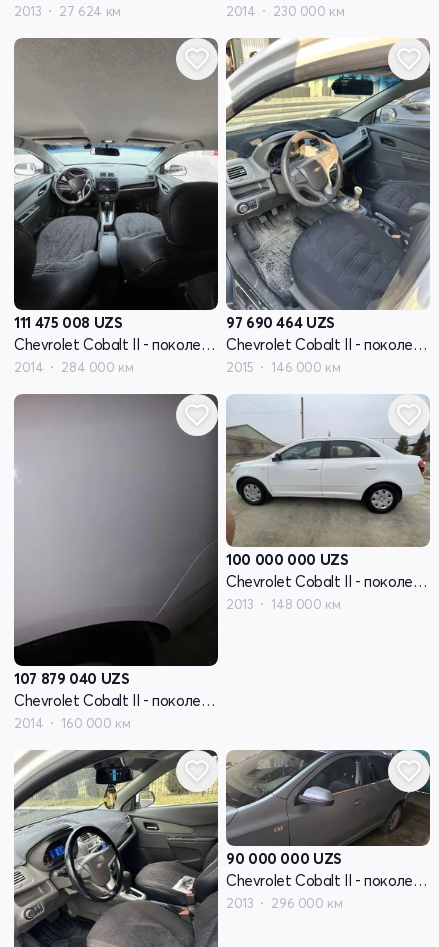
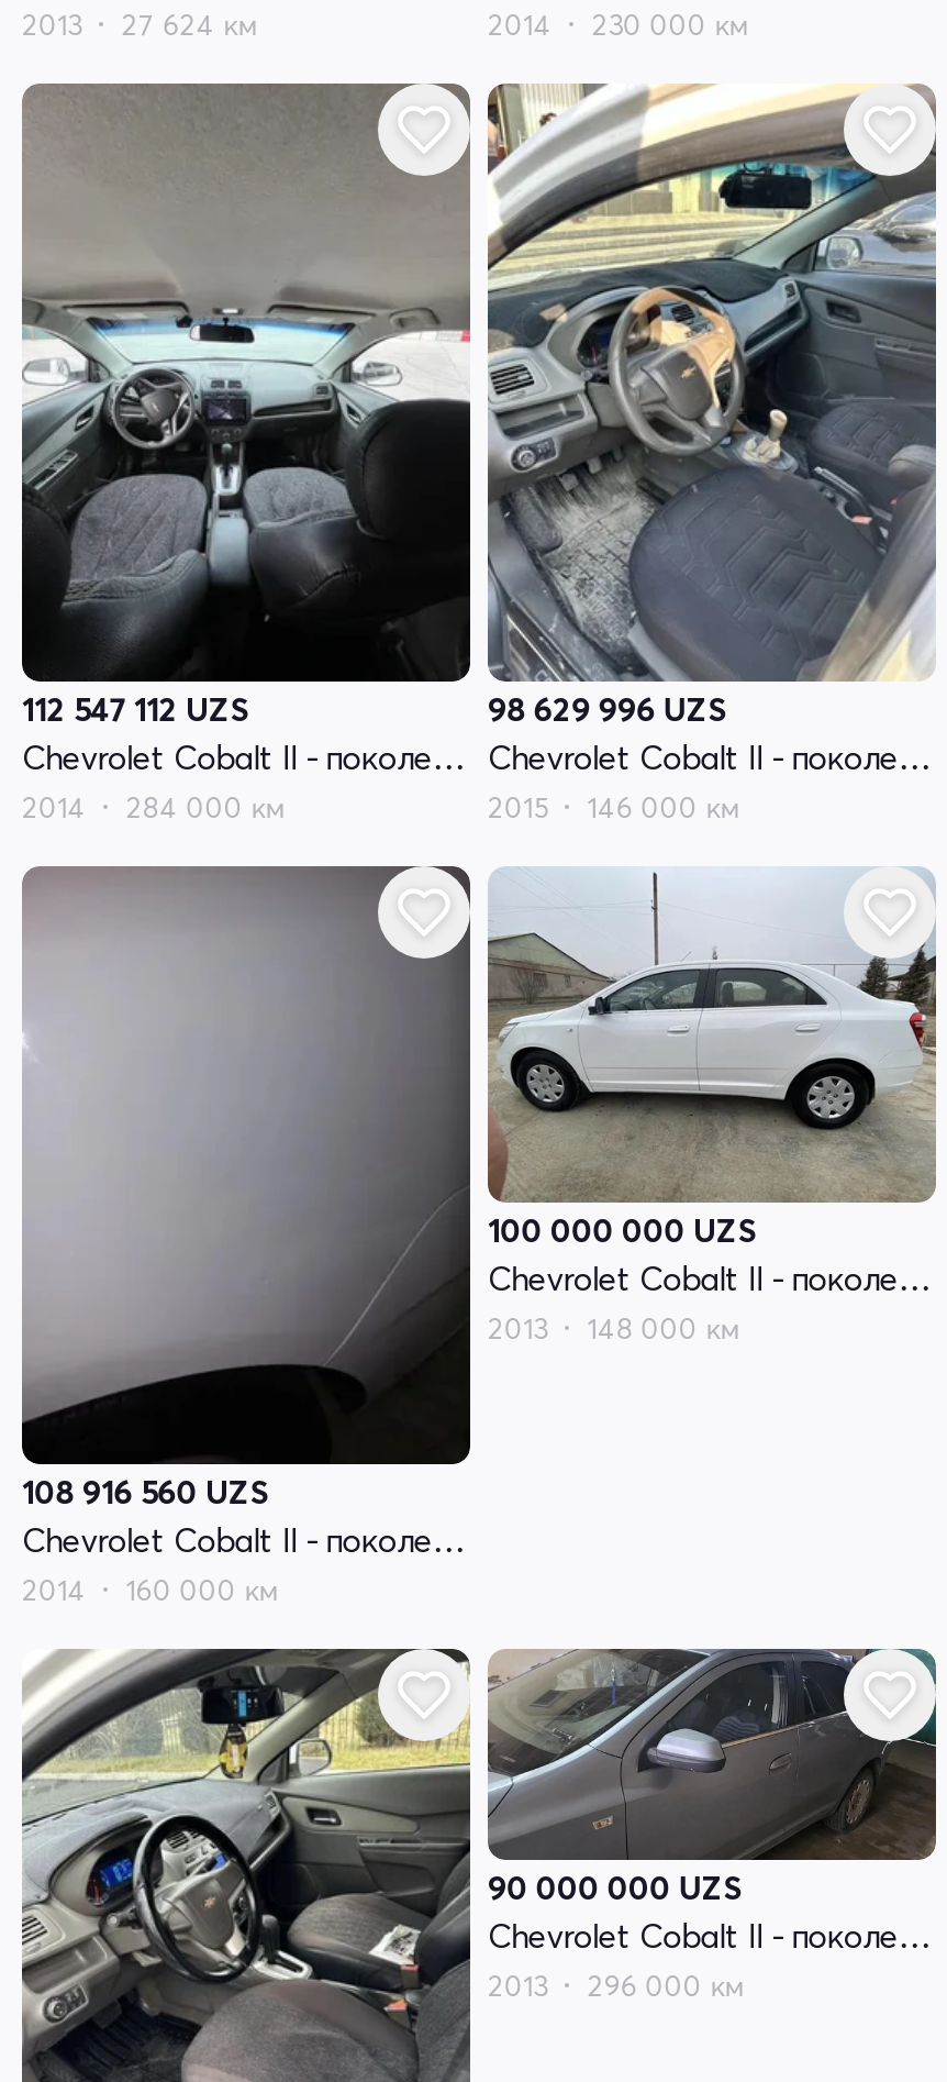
- 111 475 008 UZS
+ 112 547 112 UZS

- 97 690 464 UZS
+ 98 629 996 UZS

- 107 879 040 UZS
+ 108 916 560 UZS
